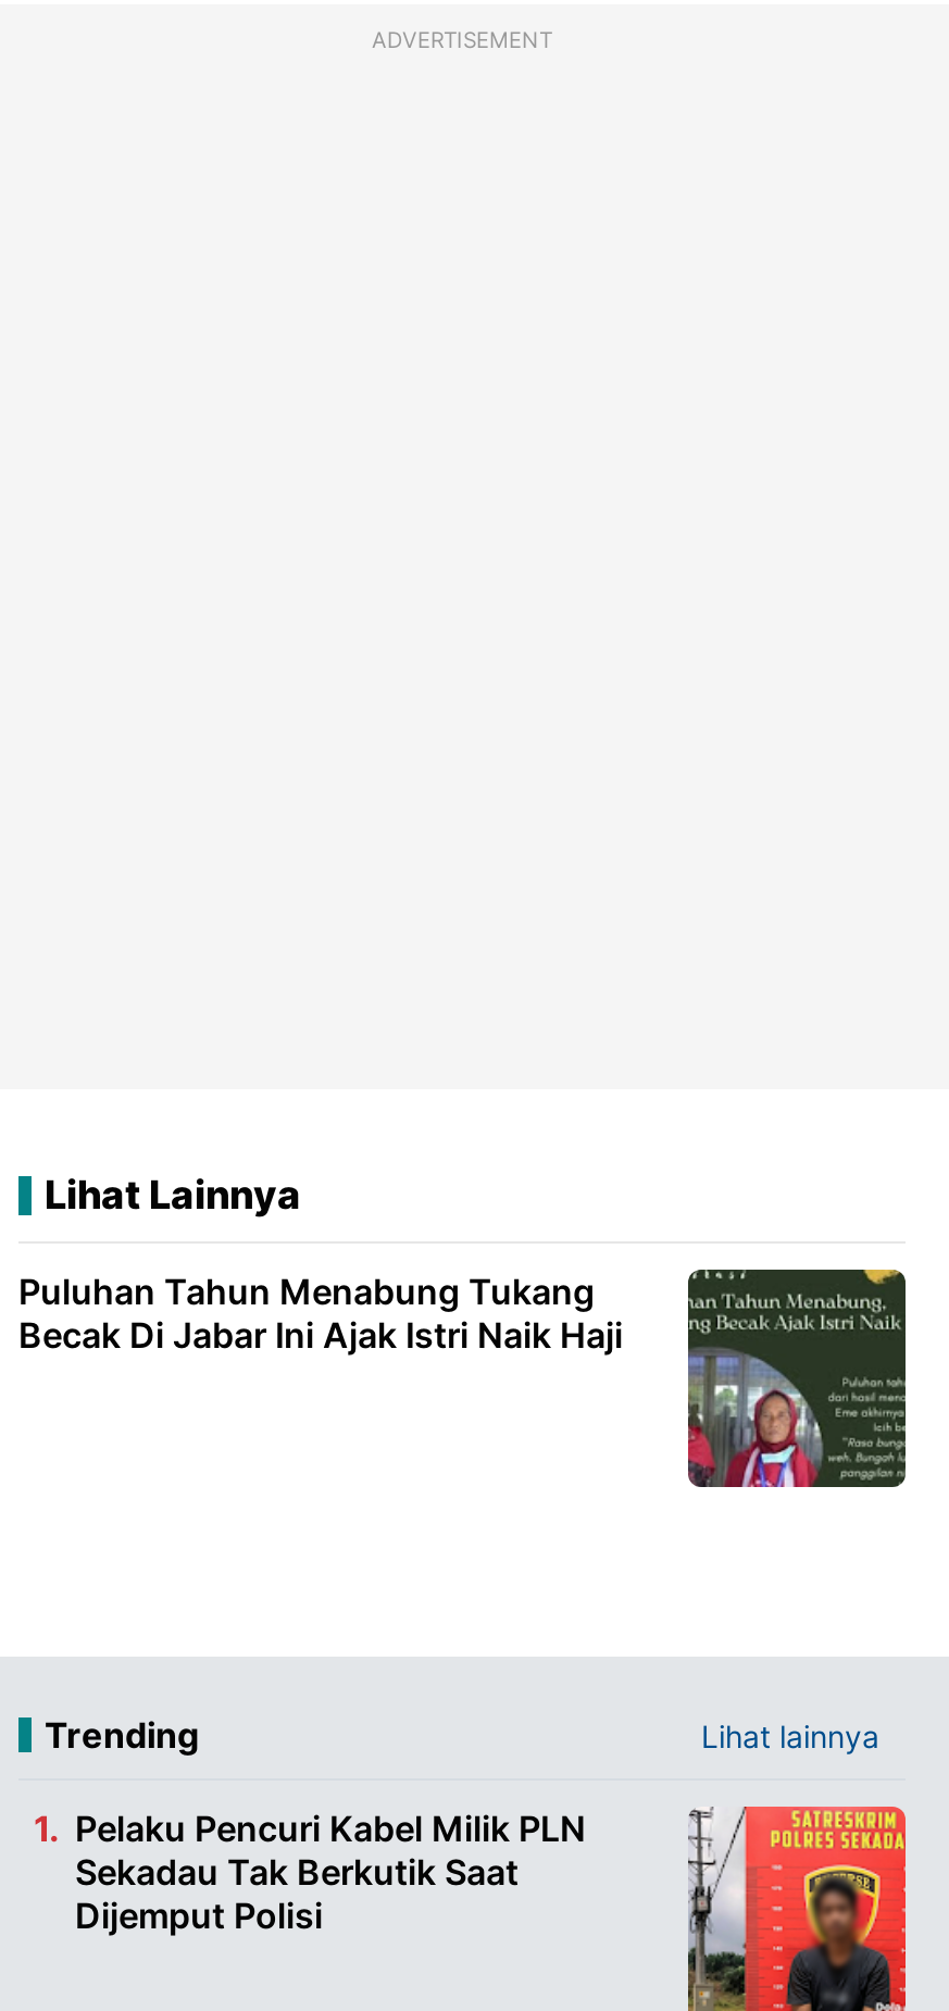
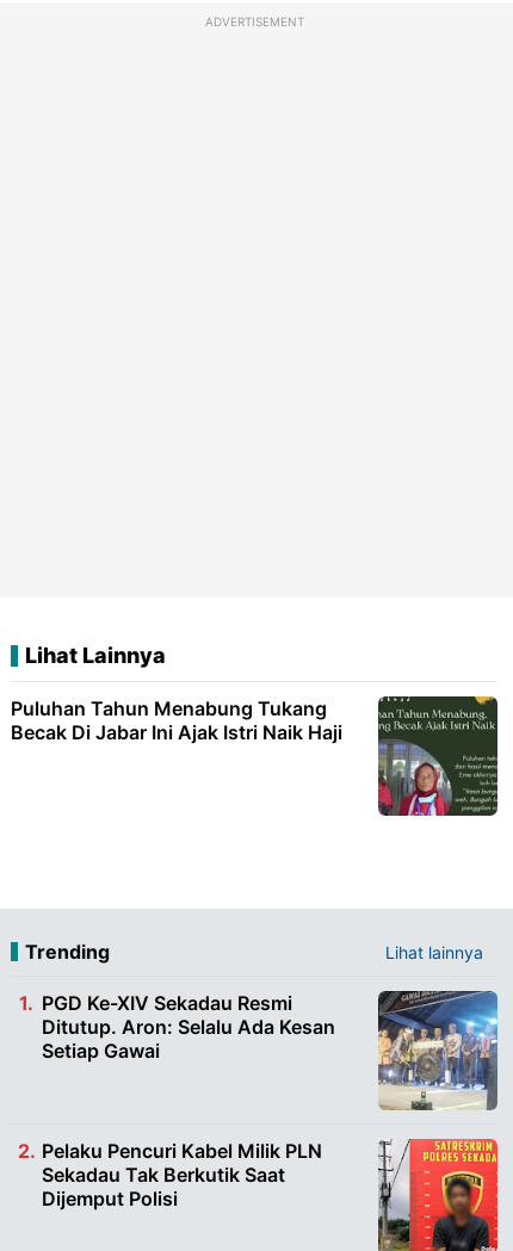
+ [image]
+ PGD Ke-XIV Sekadau Resmi
+ Ditutup. Aron: Selalu Ada Kesan
+ Setiap Gawai
